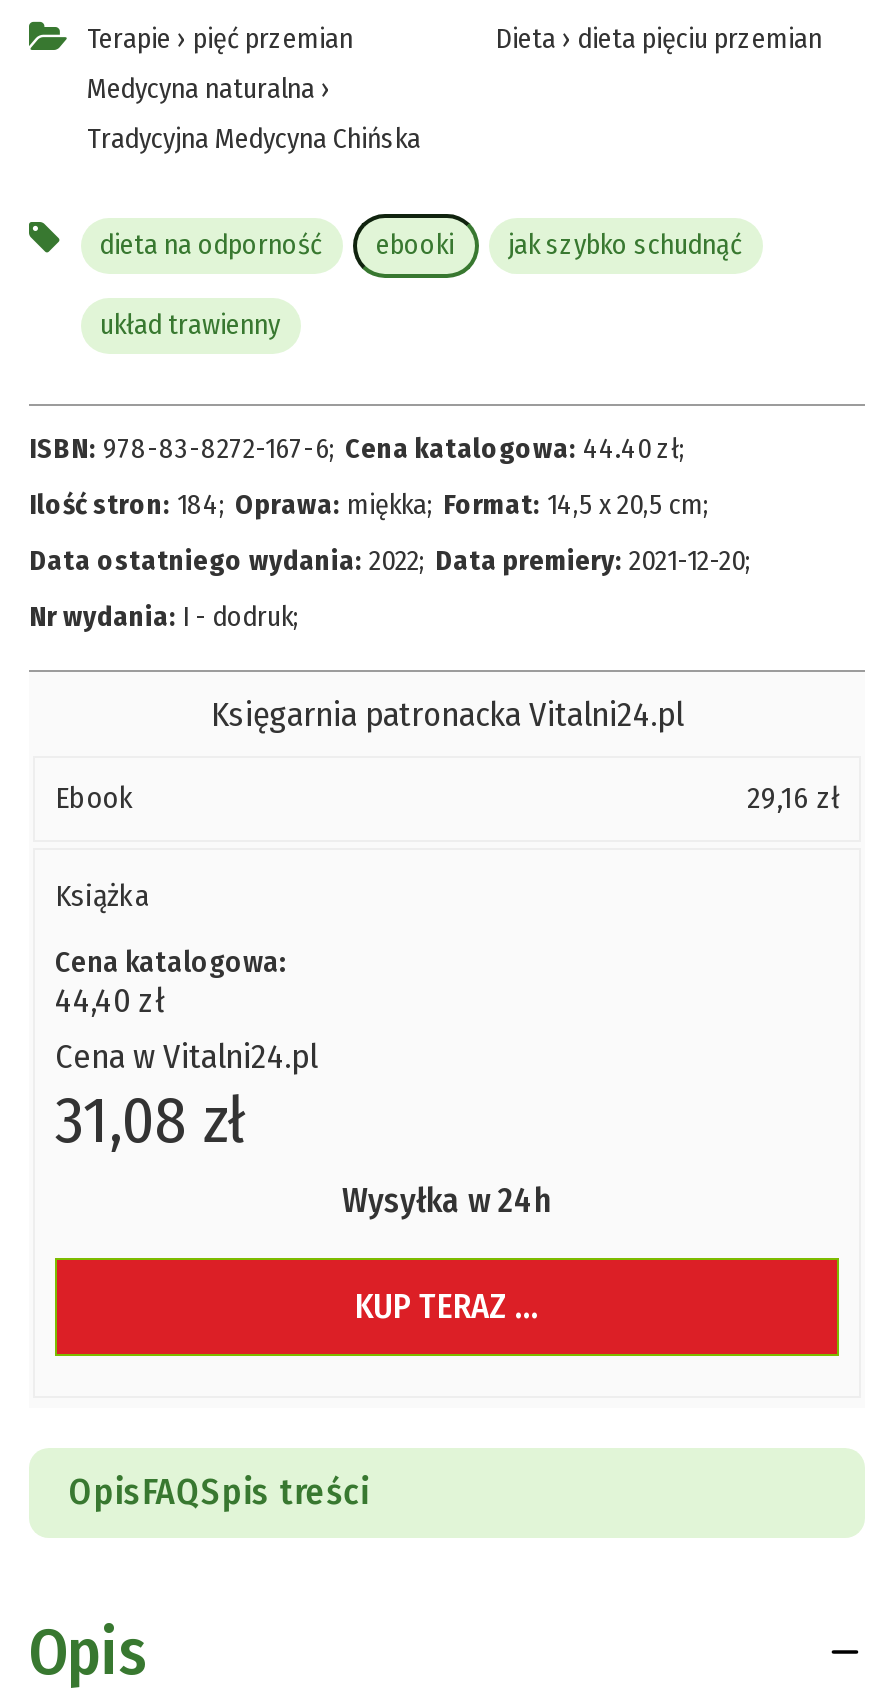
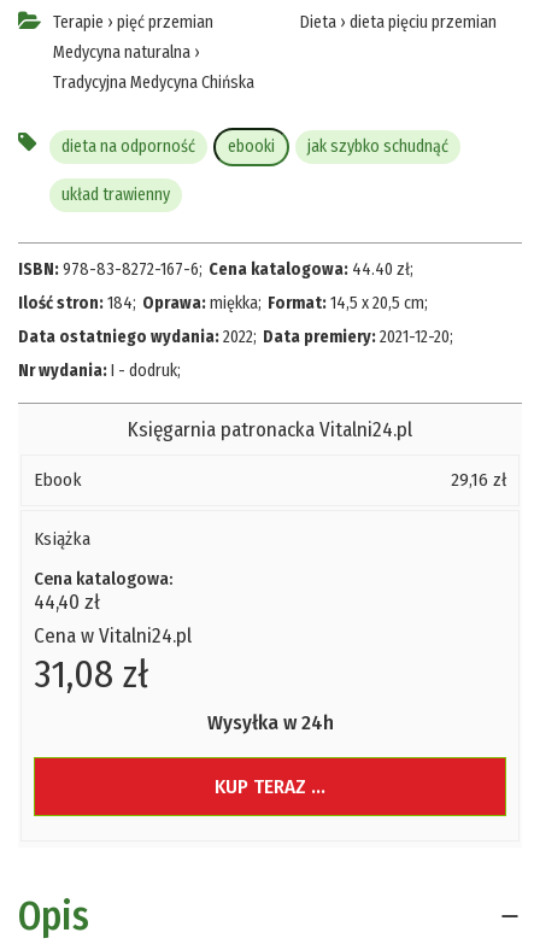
- OpisFAQSpis treści
